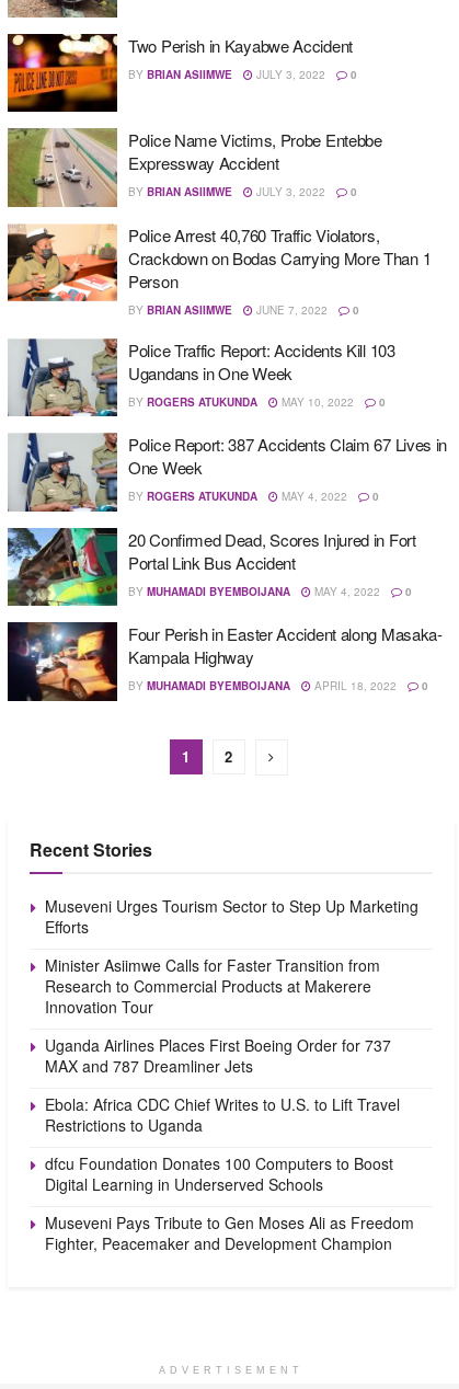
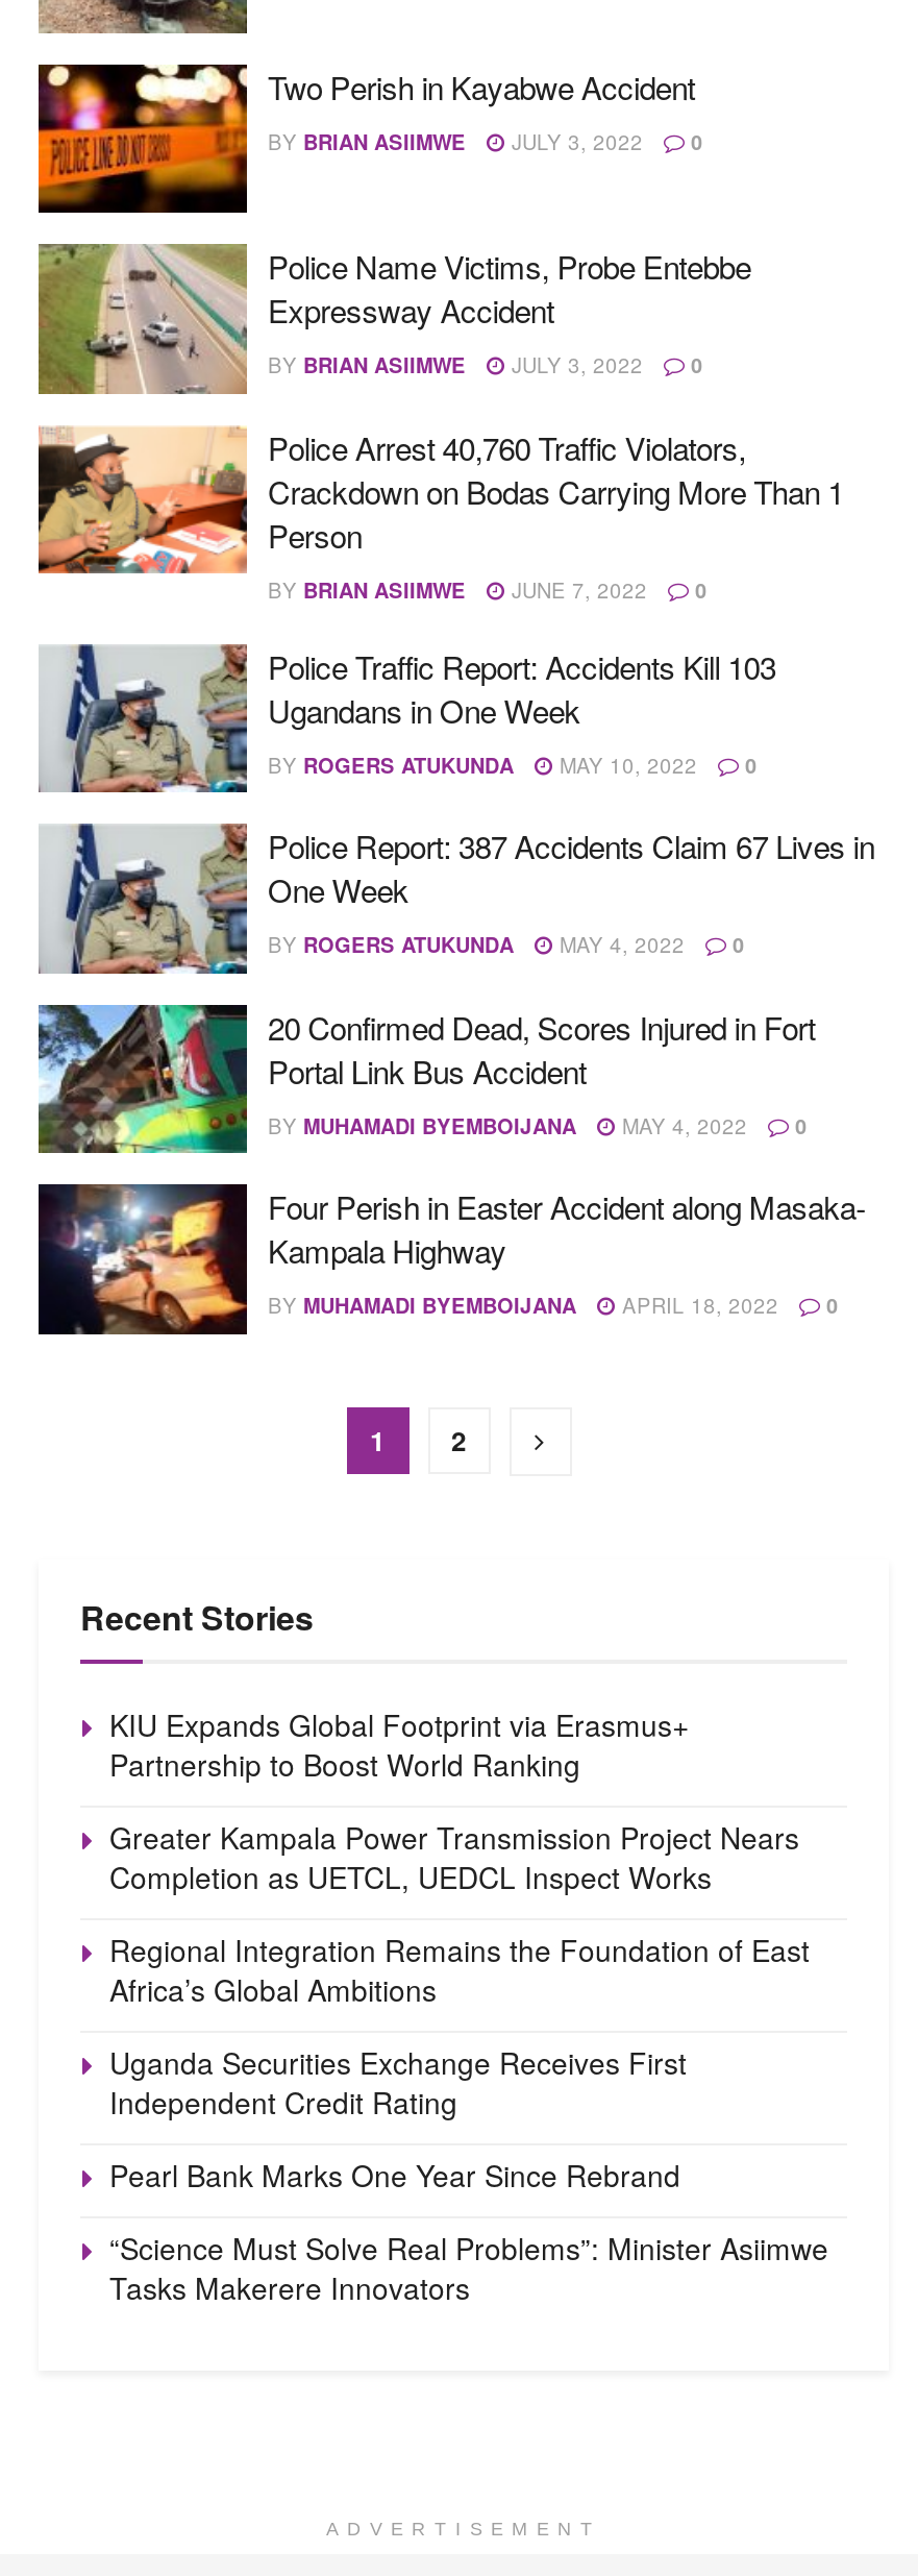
- Museveni Urges Tourism Sector to Step Up Marketing
- Efforts
+ KIU Expands Global Footprint via Erasmus+
+ Partnership to Boost World Ranking

- Minister Asiimwe Calls for Faster Transition from
- Research to Commercial Products at Makerere
- Innovation Tour
+ Greater Kampala Power Transmission Project Nears
+ Completion as UETCL, UEDCL Inspect Works

- Uganda Airlines Places First Boeing Order for 737
- MAX and 787 Dreamliner Jets
+ Regional Integration Remains the Foundation of East
+ Africa’s Global Ambitions

- Ebola: Africa CDC Chief Writes to U.S. to Lift Travel
- Restrictions to Uganda
+ Uganda Securities Exchange Receives First
+ Independent Credit Rating

- dfcu Foundation Donates 100 Computers to Boost
- Digital Learning in Underserved Schools
+ Pearl Bank Marks One Year Since Rebrand

- Museveni Pays Tribute to Gen Moses Ali as Freedom
- Fighter, Peacemaker and Development Champion
+ “Science Must Solve Real Problems”: Minister Asiimwe
+ Tasks Makerere Innovators
